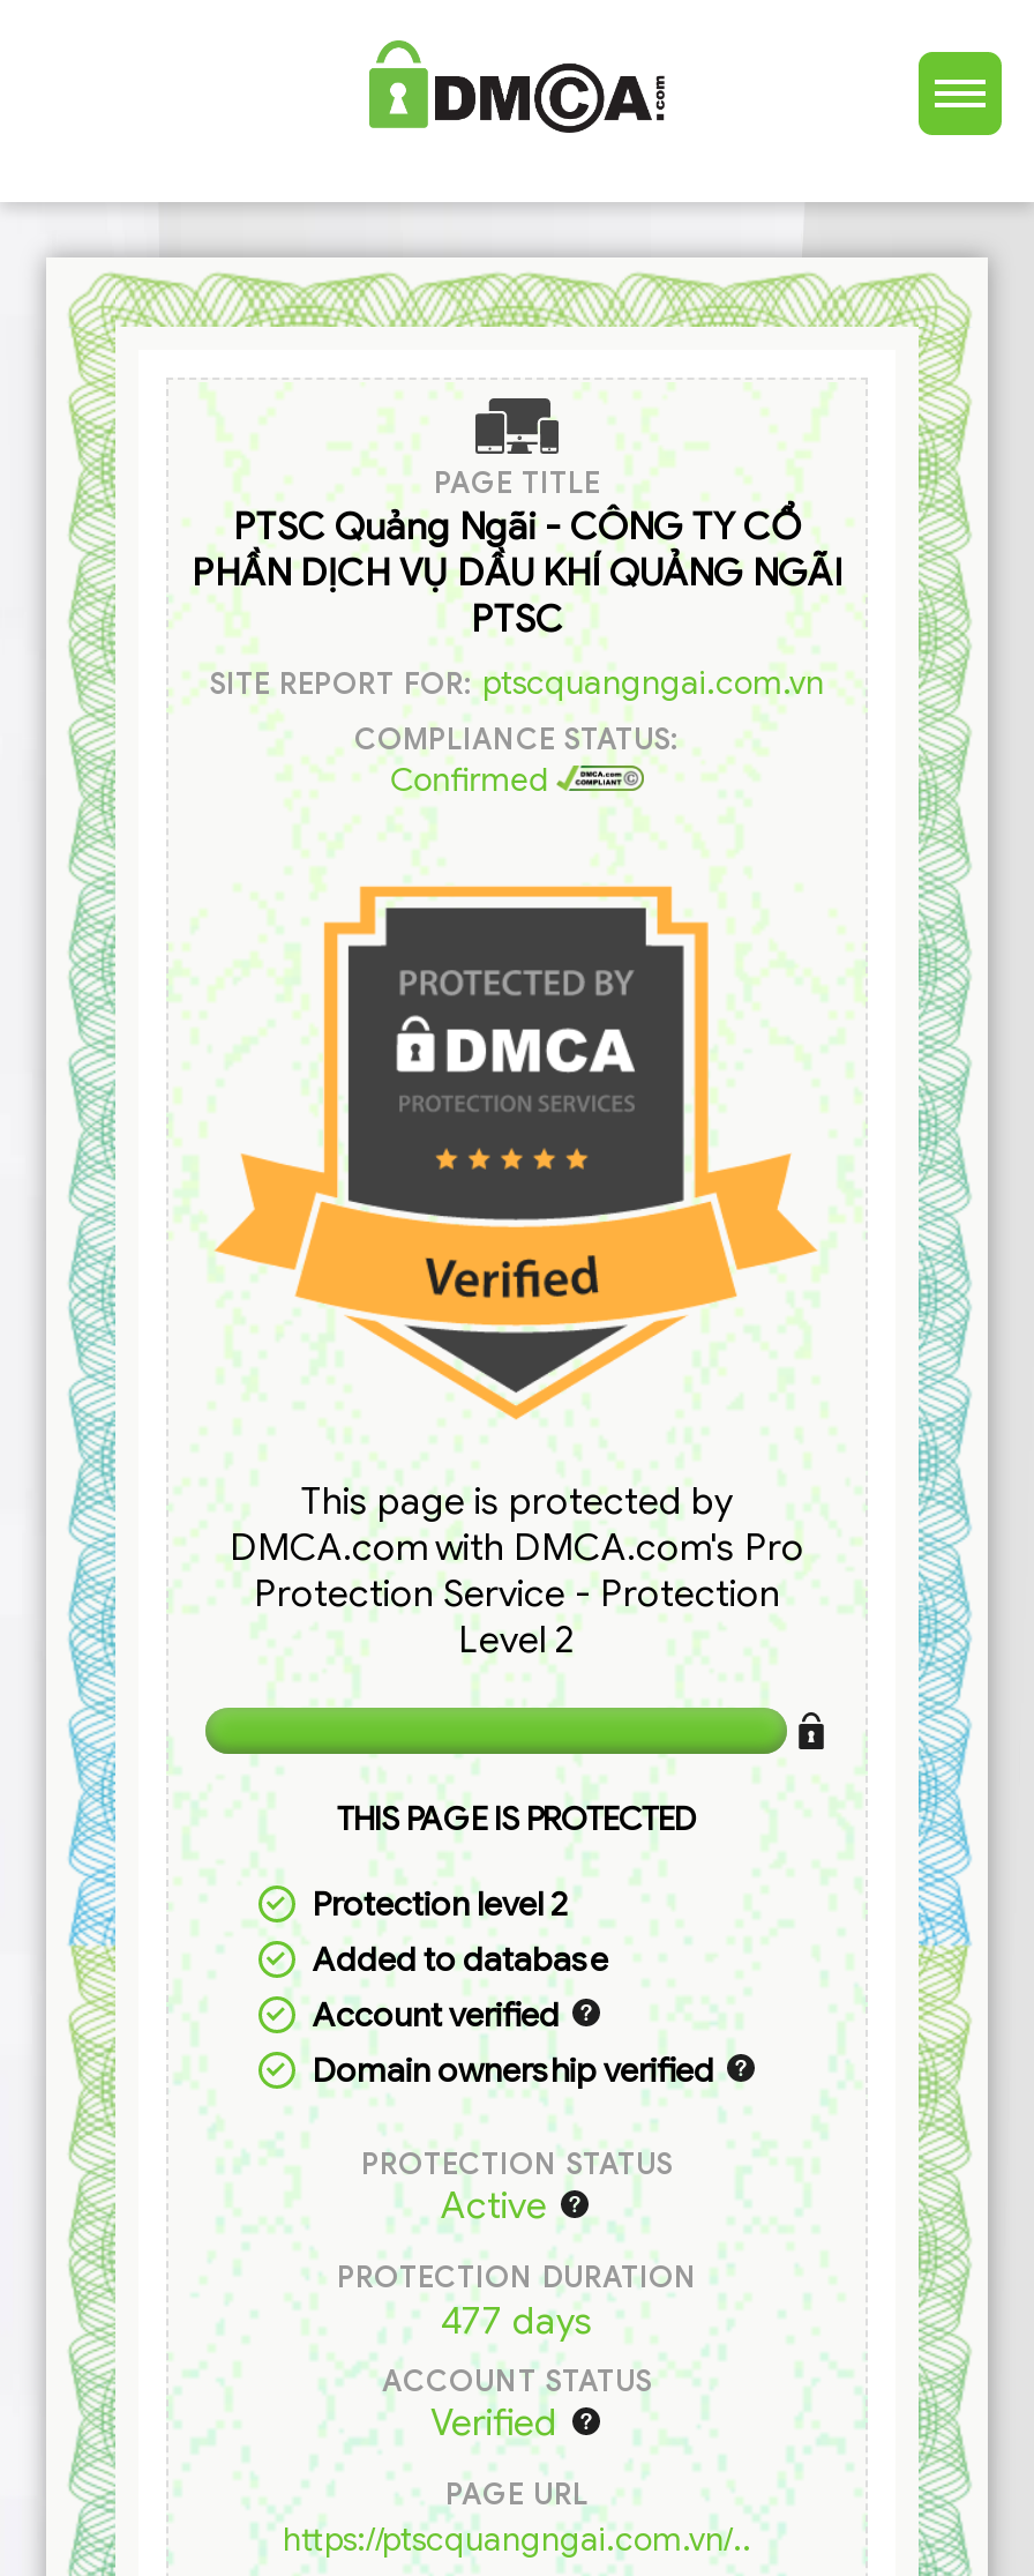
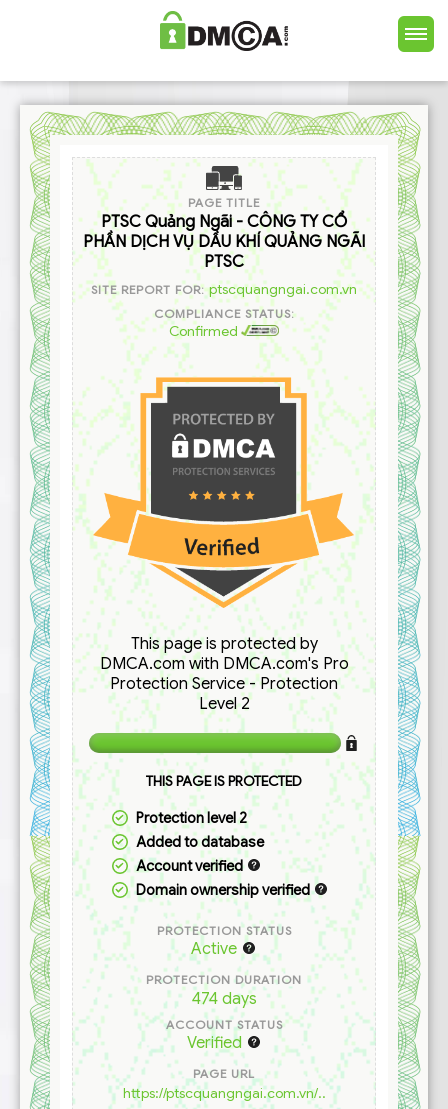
- 477 days
+ 474 days
